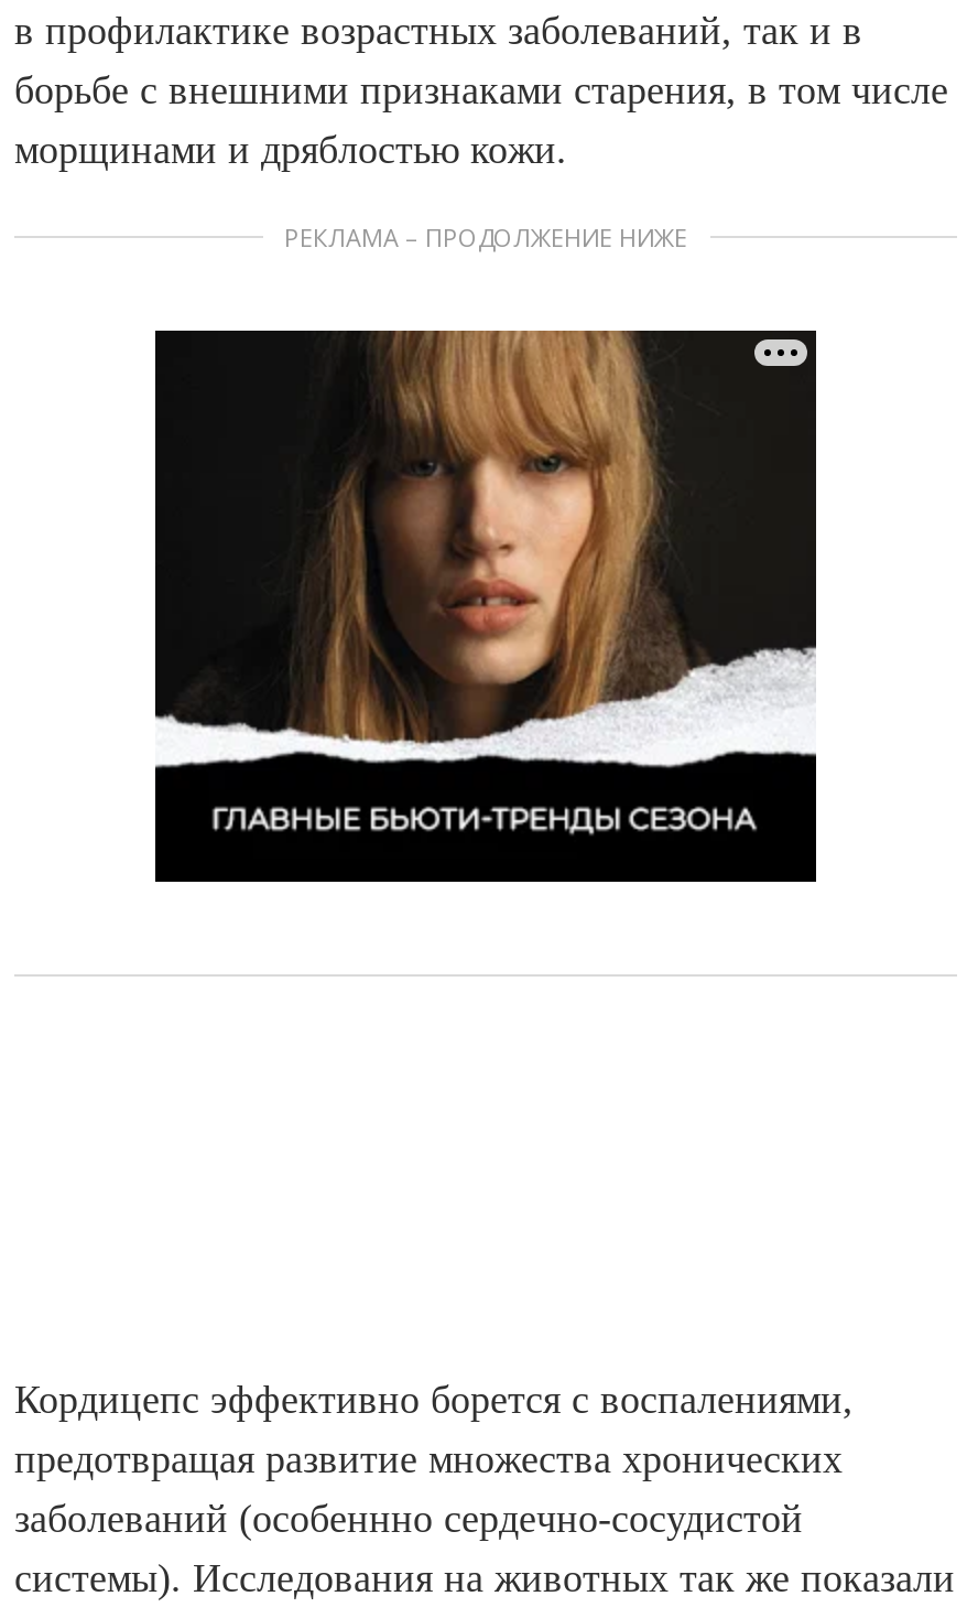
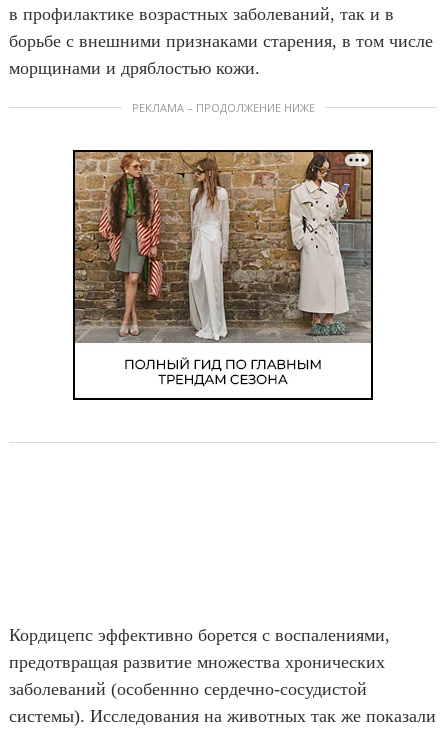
- [image]
+ [image]
